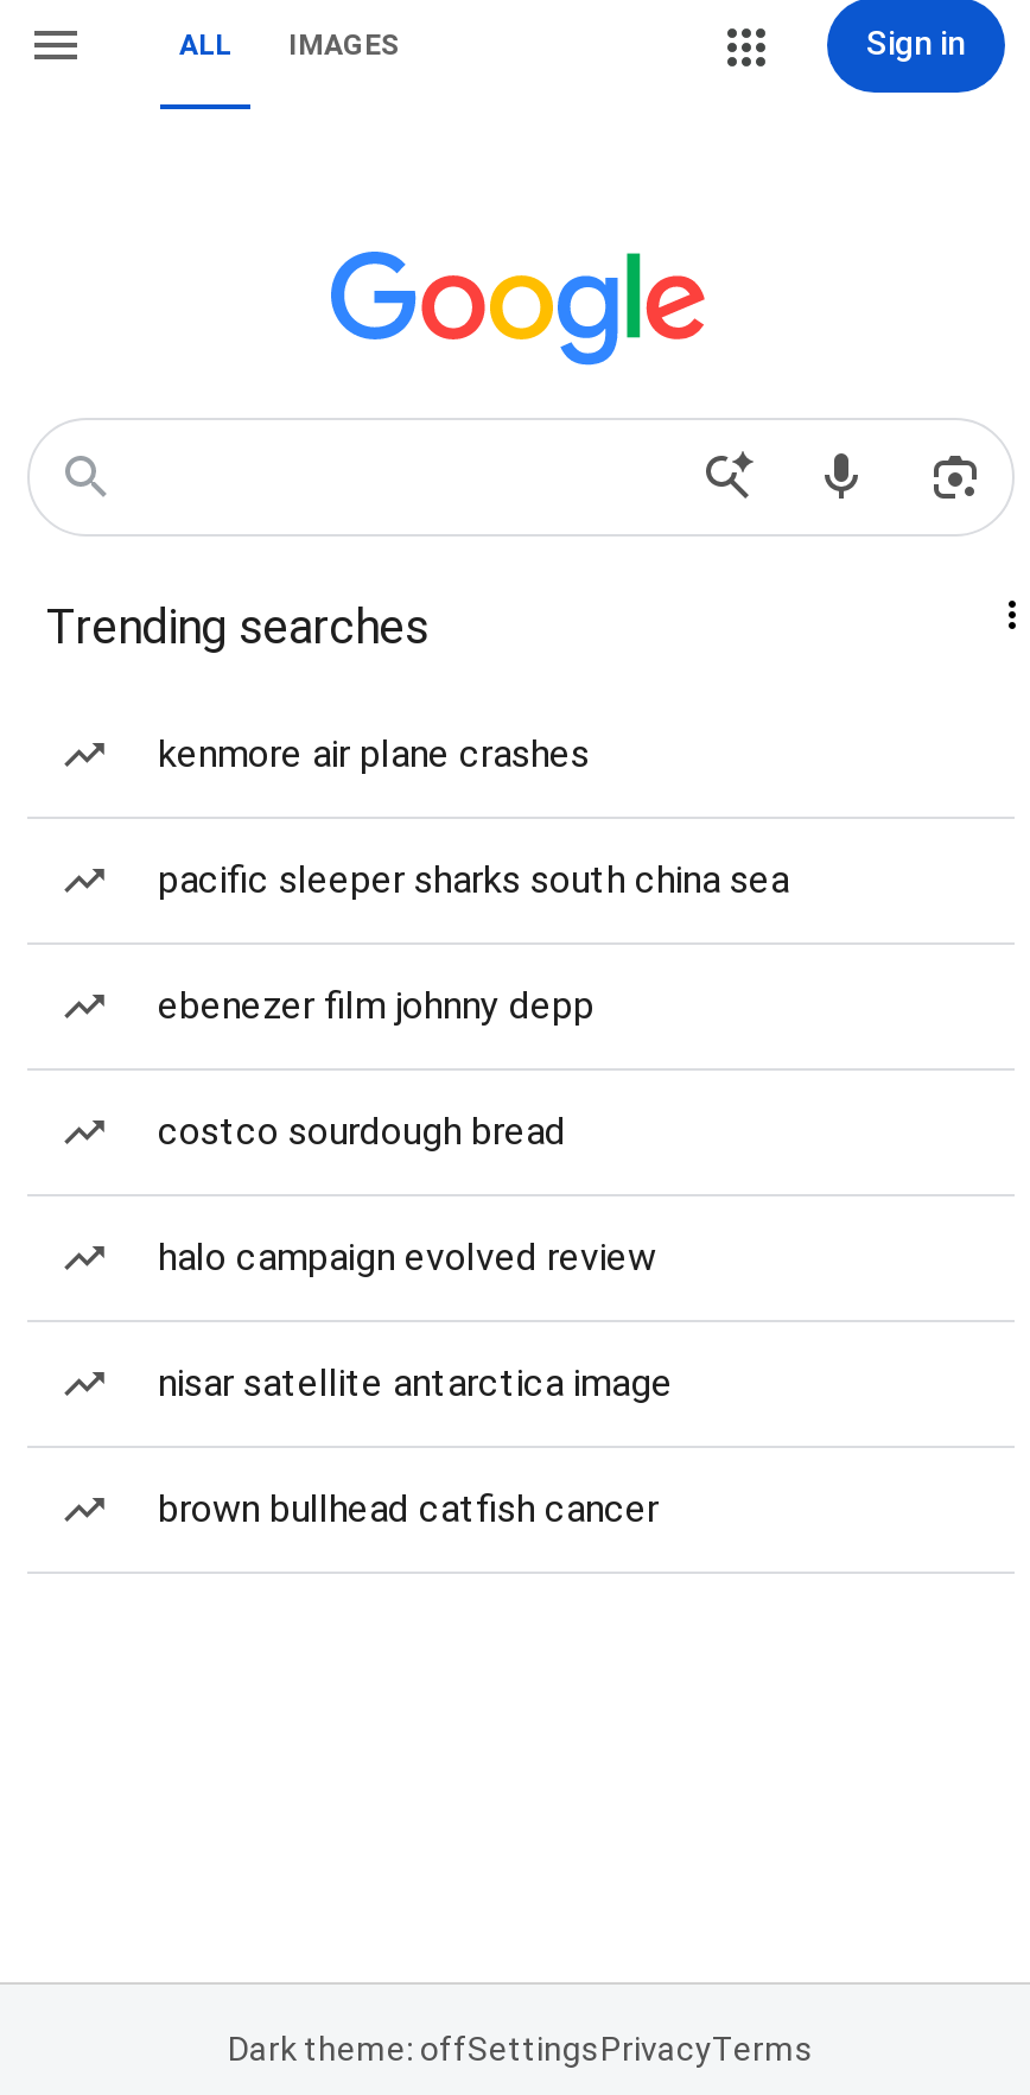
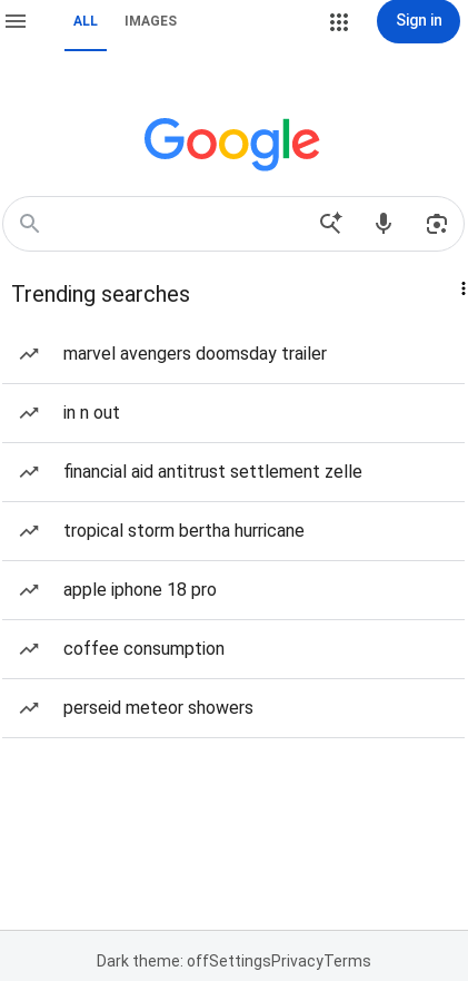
- kenmore air plane crashes
+ marvel avengers doomsday trailer

- pacific sleeper sharks south china sea
+ in n out

- ebenezer film johnny depp
+ financial aid antitrust settlement zelle

- costco sourdough bread
+ tropical storm bertha hurricane

- halo campaign evolved review
+ apple iphone 18 pro

- nisar satellite antarctica image
+ coffee consumption

- brown bullhead catfish cancer
+ perseid meteor showers
